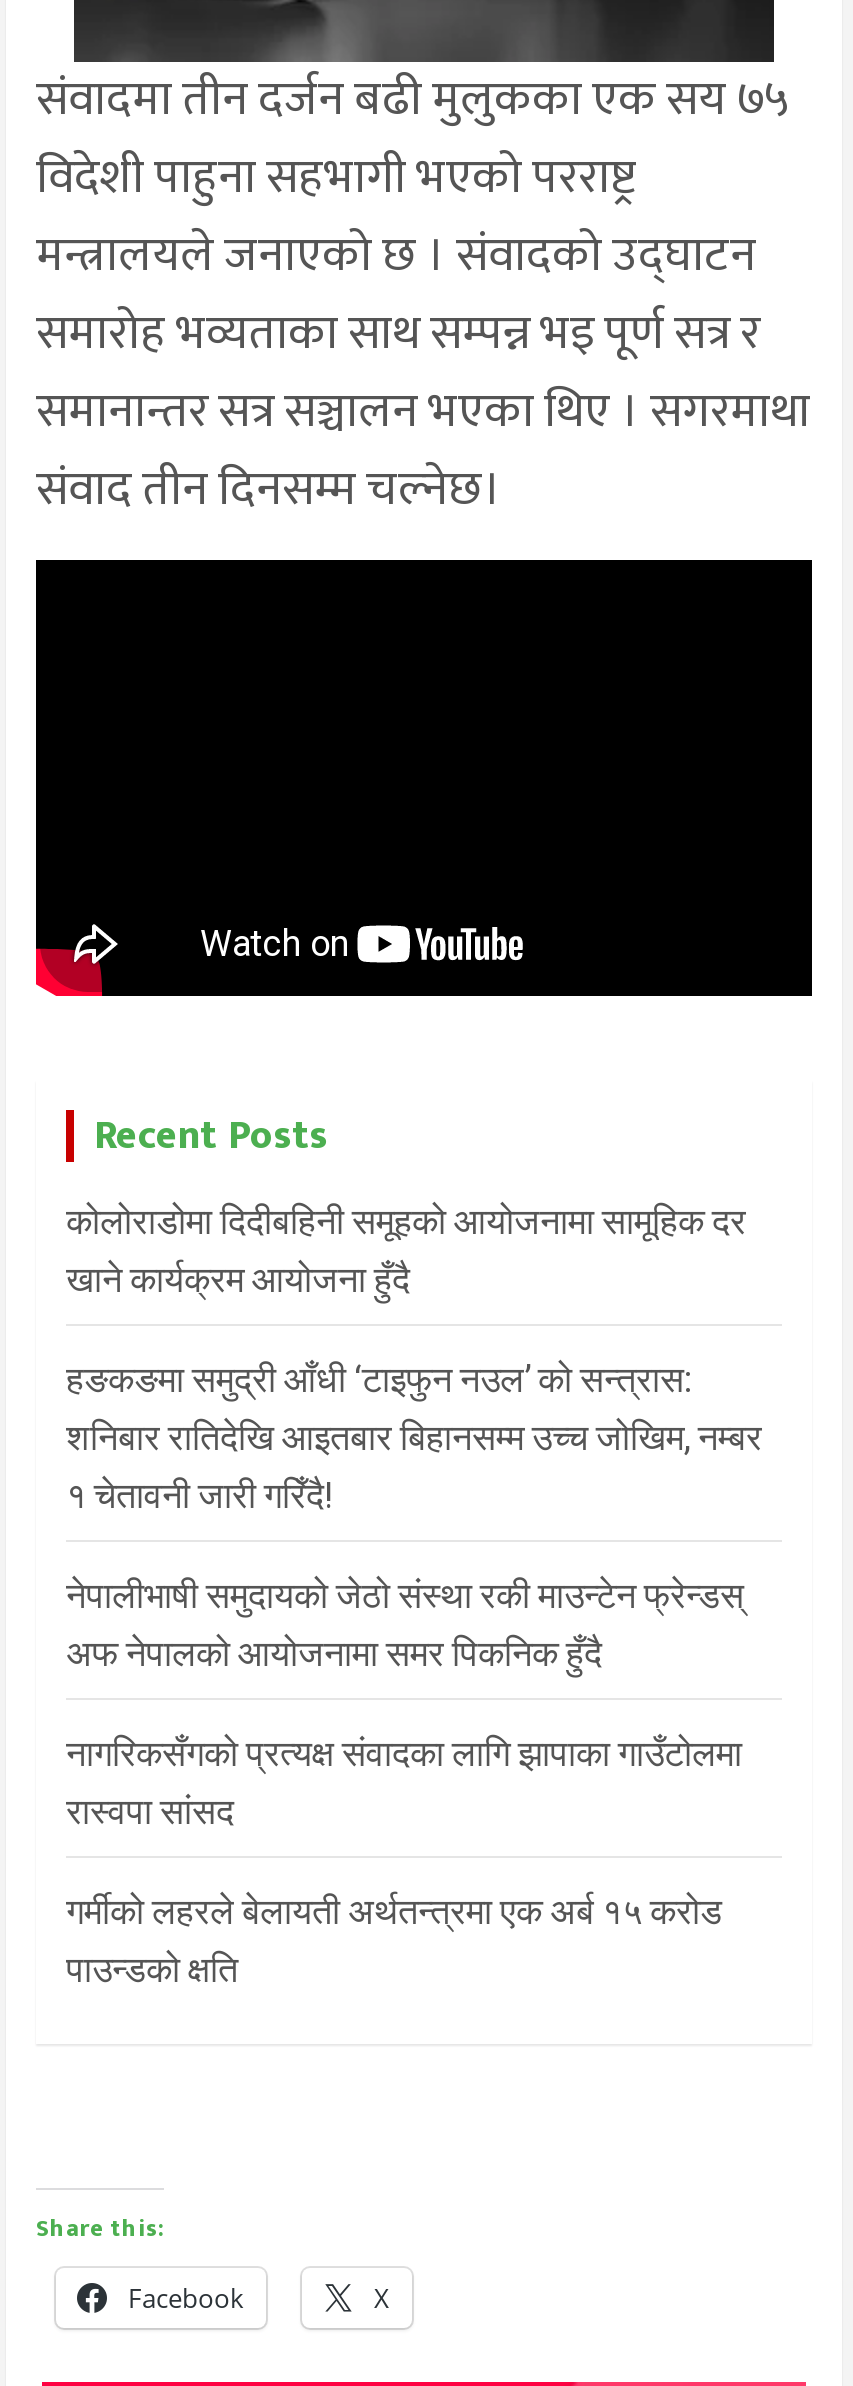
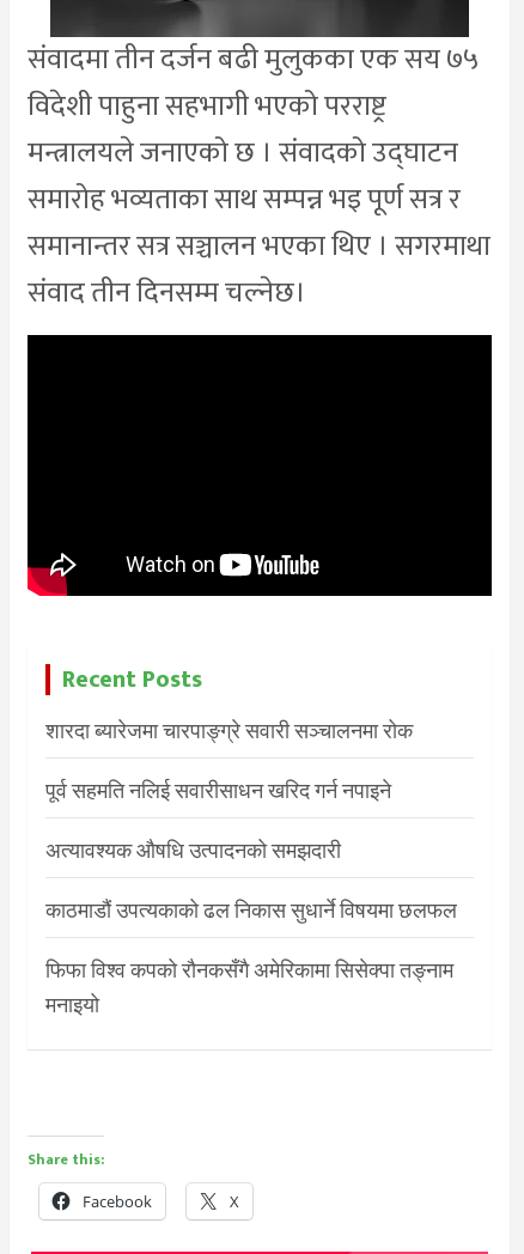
- कोलोराडोमा दिदीबहिनी समूहको आयोजनामा सामूहिक दर
- खाने कार्यक्रम आयोजना हुँदै
+ शारदा ब्यारेजमा चारपाङ्ग्रे सवारी सञ्चालनमा रोक

- हङकङमा समुद्री आँधी ‘टाइफुन नउल’ को सन्त्रास:
- शनिबार रातिदेखि आइतबार बिहानसम्म उच्च जोखिम, नम्बर
- १ चेतावनी जारी गरिँदै!
+ पूर्व सहमति नलिई सवारीसाधन खरिद गर्न नपाइने

- नेपालीभाषी समुदायको जेठो संस्था रकी माउन्टेन फ्रेन्डस्
- अफ नेपालको आयोजनामा समर पिकनिक हुँदै
+ अत्यावश्यक औषधि उत्पादनको समझदारी

- नागरिकसँगको प्रत्यक्ष संवादका लागि झापाका गाउँटोलमा
- रास्वपा सांसद
+ काठमाडौं उपत्यकाको ढल निकास सुधार्ने विषयमा छलफल

- गर्मीको लहरले बेलायती अर्थतन्त्रमा एक अर्ब १५ करोड
- पाउन्डको क्षति
+ फिफा विश्व कपको रौनकसँगै अमेरिकामा सिसेक्पा तङ्नाम
+ मनाइयो
